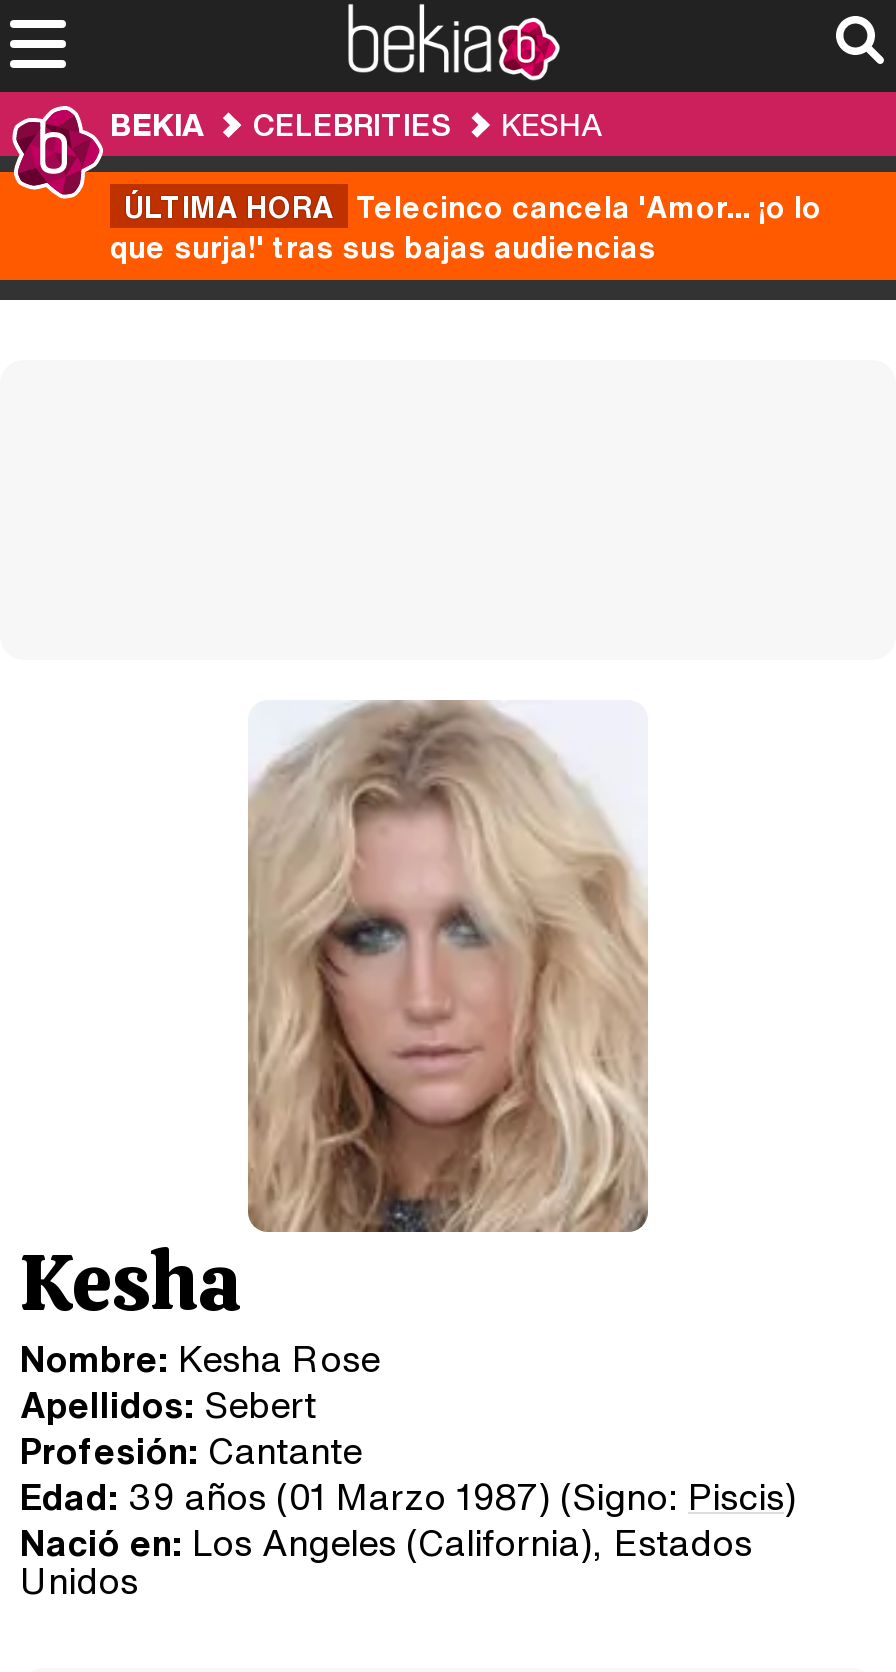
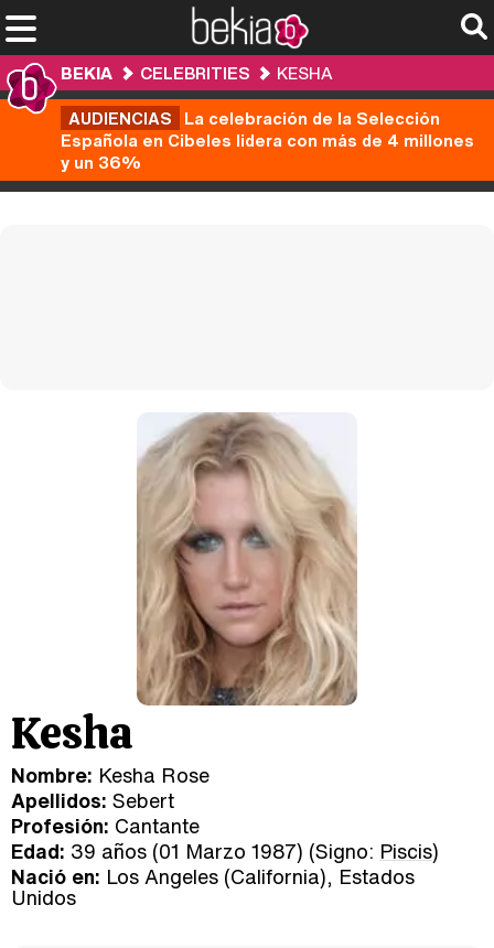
- ÚLTIMA HORA Telecinco cancela 'Amor... ¡o lo
- que surja!' tras sus bajas audiencias
+ AUDIENCIAS La celebración de la Selección
+ Española en Cibeles lidera con más de 4 millones
+ y un 36%
